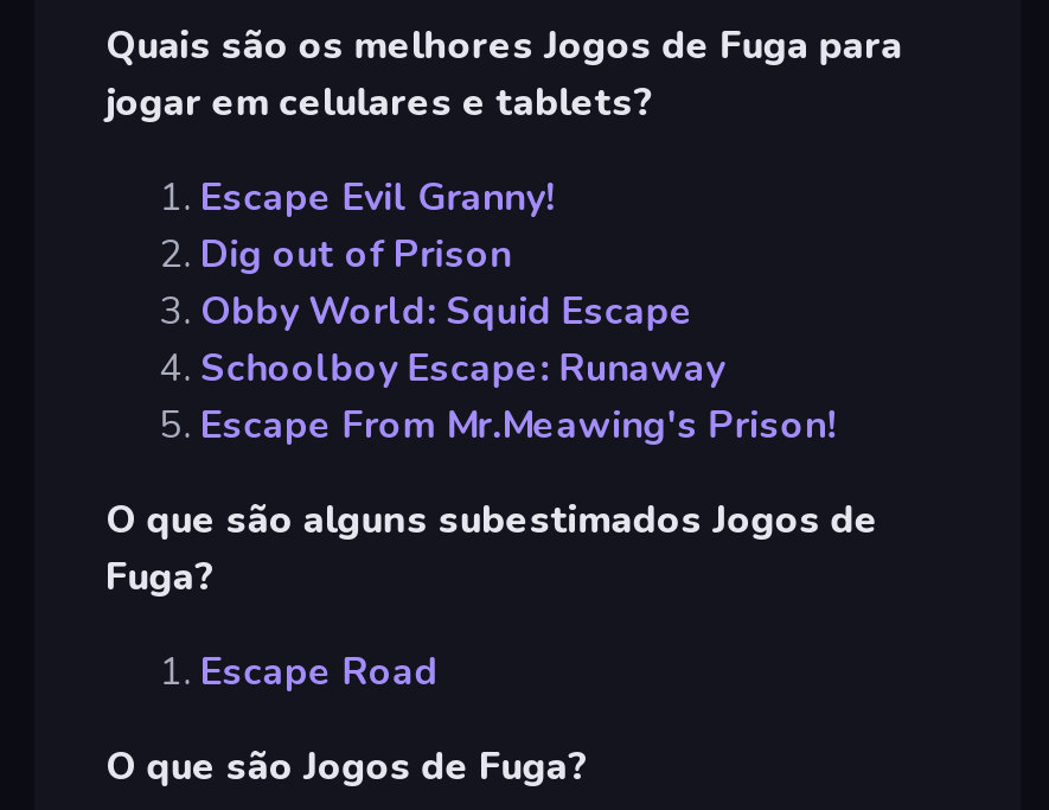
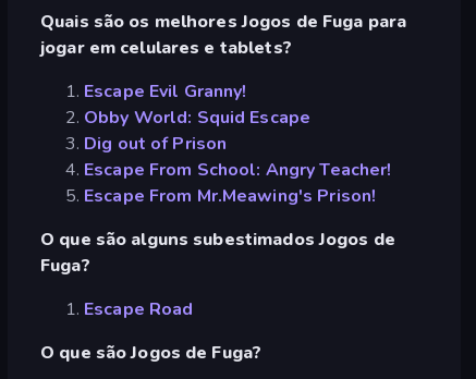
moved down: Dig out of Prison

moved up: Obby World: Squid Escape

- Schoolboy Escape: Runaway
+ Escape From School: Angry Teacher!
